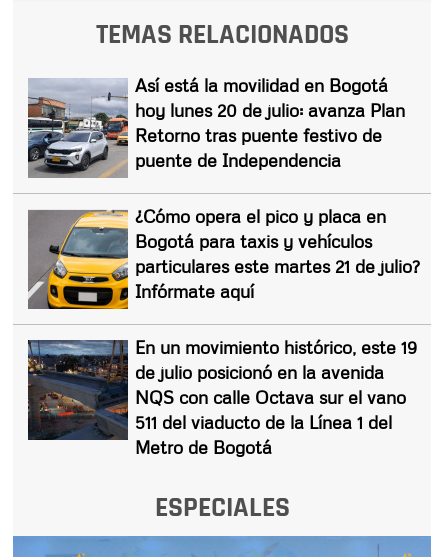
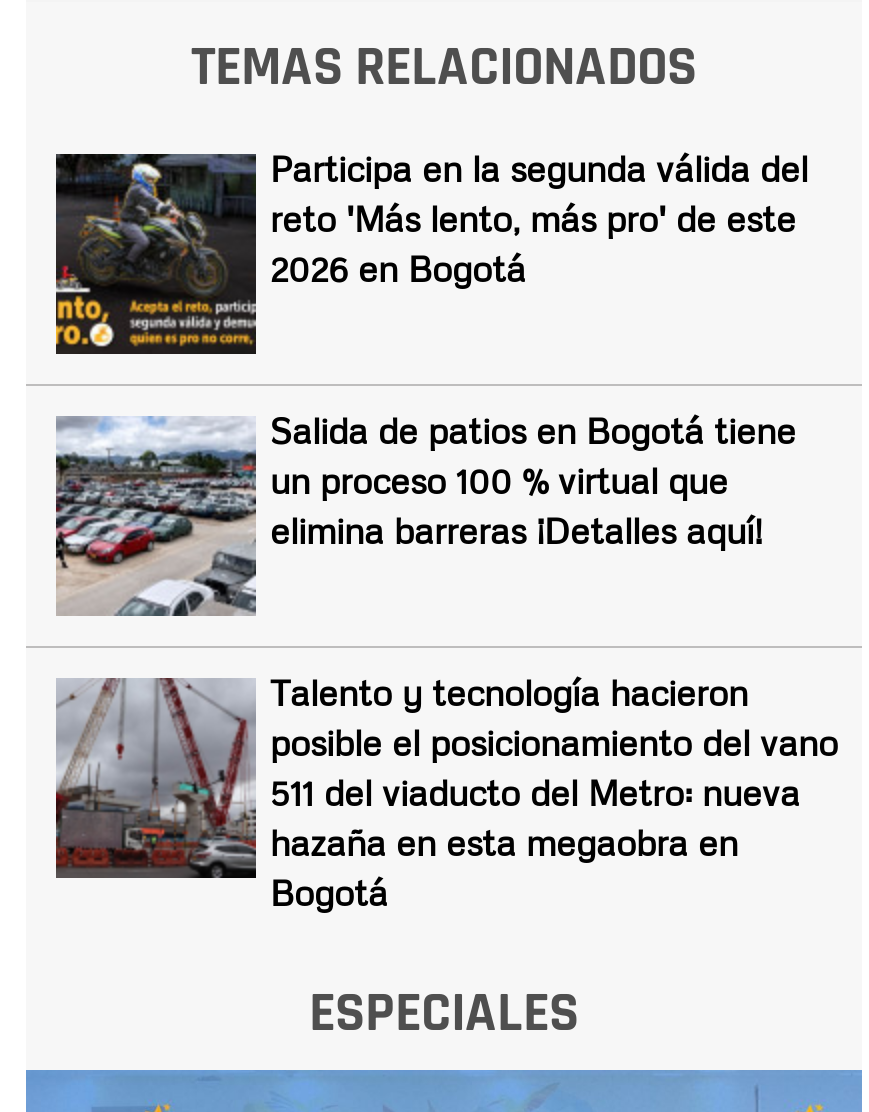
- [image]
- Así está la movilidad en Bogotá
- hoy lunes 20 de julio: avanza Plan
- Retorno tras puente festivo de
- puente de Independencia
+ [image]
+ Participa en la segunda válida del
+ reto 'Más lento, más pro' de este
+ 2026 en Bogotá

- [image]
- ¿Cómo opera el pico y placa en
- Bogotá para taxis y vehículos
- particulares este martes 21 de julio?
- Infórmate aquí
+ [image]
+ Salida de patios en Bogotá tiene
+ un proceso 100 % virtual que
+ elimina barreras ¡Detalles aquí!

- [image]
- En un movimiento histórico, este 19
- de julio posicionó en la avenida
- NQS con calle Octava sur el vano
- 511 del viaducto de la Línea 1 del
- Metro de Bogotá
+ [image]
+ Talento y tecnología hacieron
+ posible el posicionamiento del vano
+ 511 del viaducto del Metro: nueva
+ hazaña en esta megaobra en
+ Bogotá
